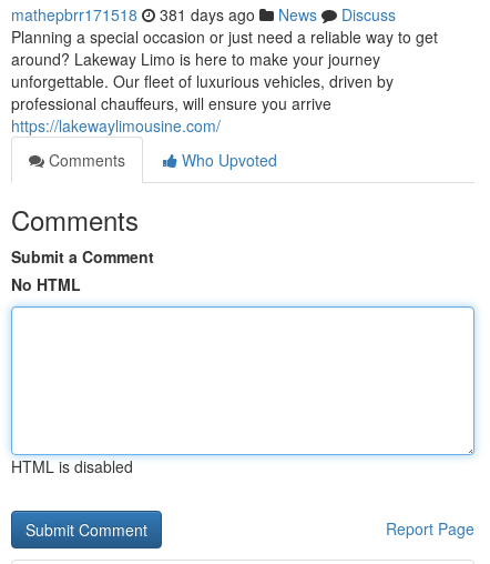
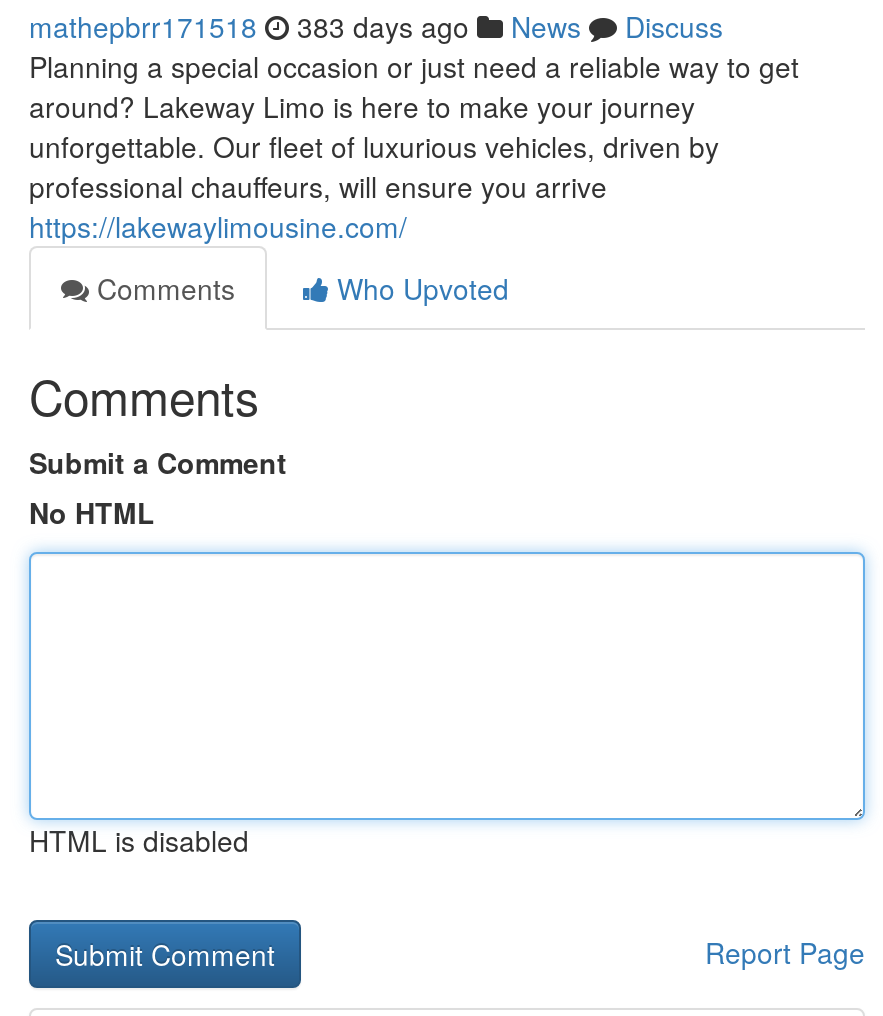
- mathepbrr171518 381 days ago News Discuss
+ mathepbrr171518 383 days ago News Discuss
